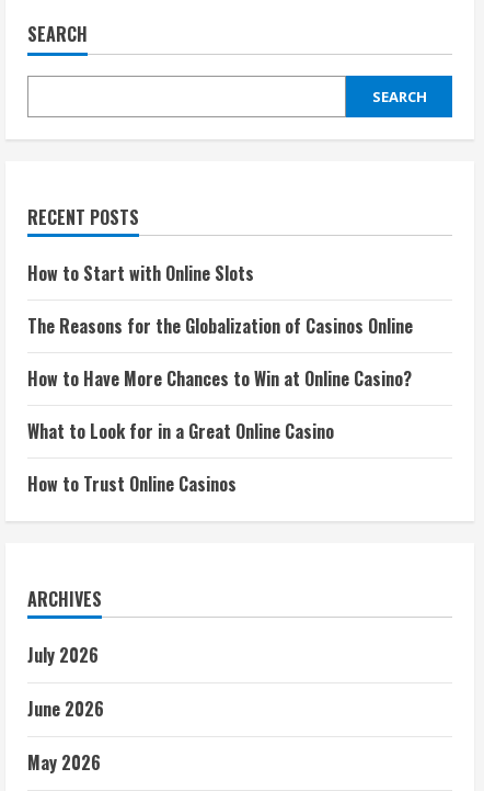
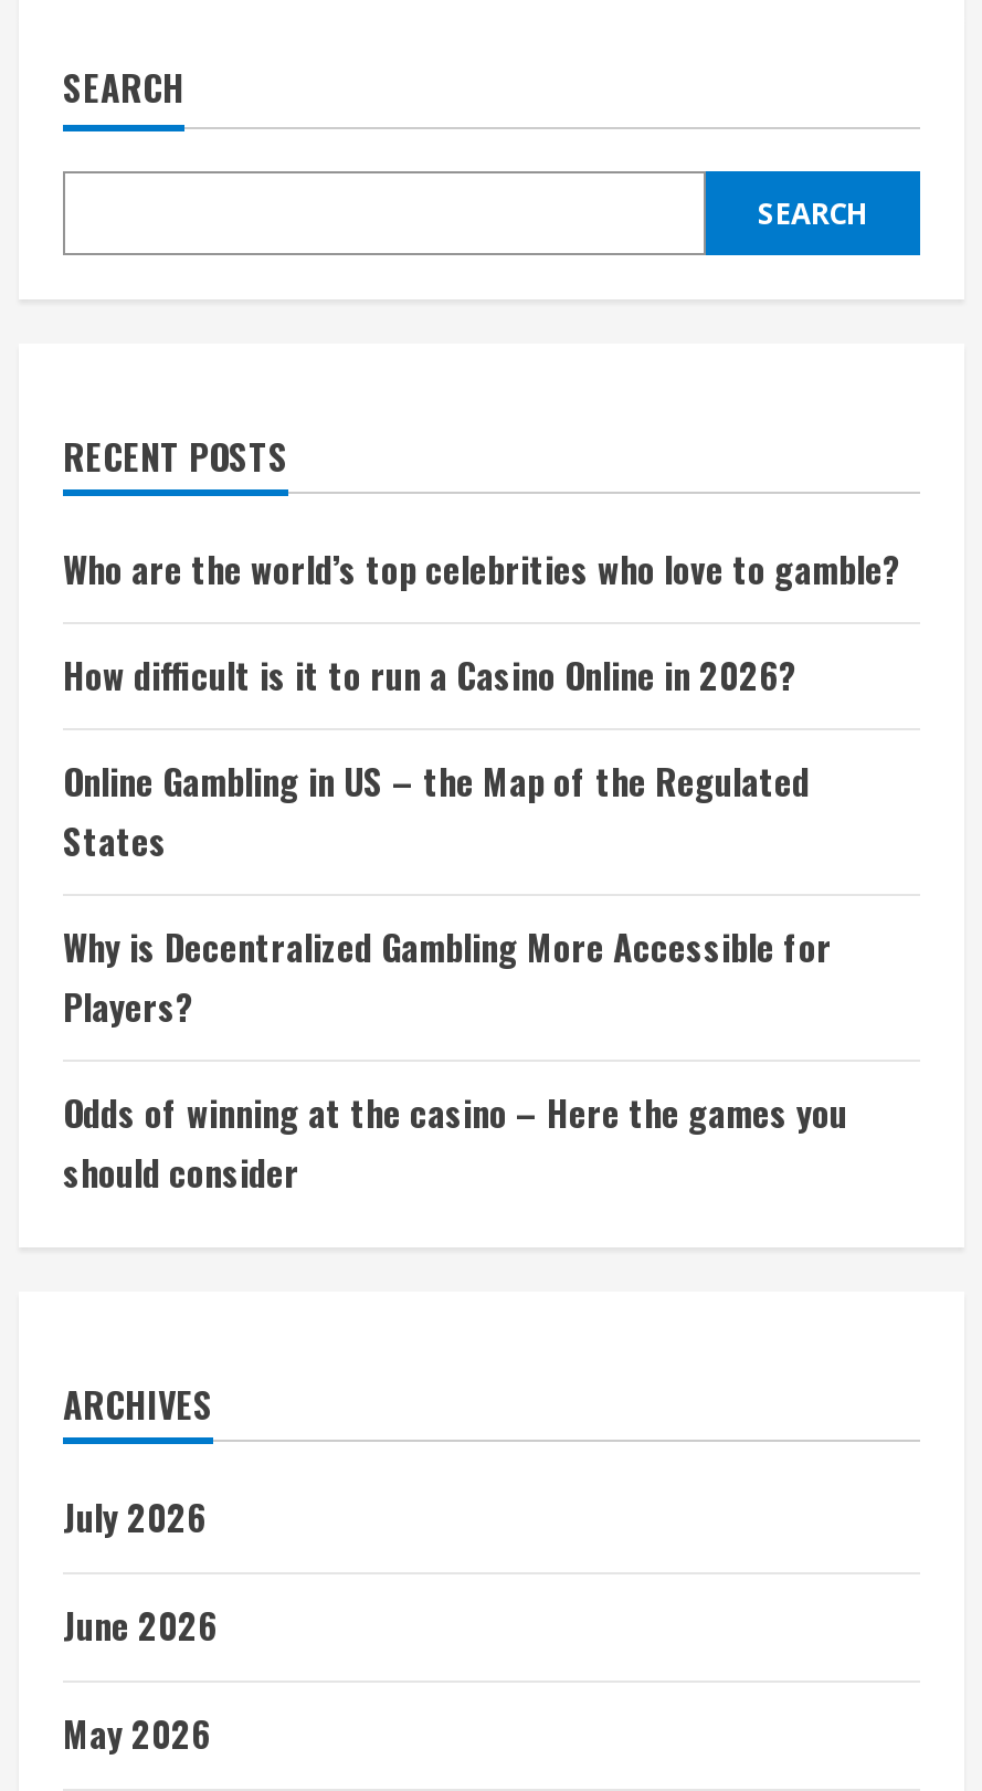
- How to Start with Online Slots
+ Who are the world’s top celebrities who love to gamble?

- The Reasons for the Globalization of Casinos Online
+ How difficult is it to run a Casino Online in 2026?

- How to Have More Chances to Win at Online Casino?
+ Online Gambling in US – the Map of the Regulated
+ States

- What to Look for in a Great Online Casino
+ Why is Decentralized Gambling More Accessible for
+ Players?

- How to Trust Online Casinos
+ Odds of winning at the casino – Here the games you
+ should consider
